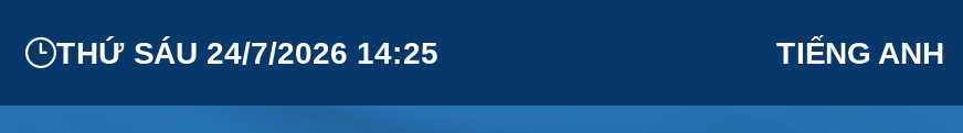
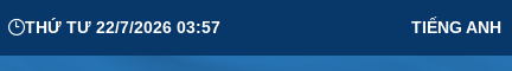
- THỨ SÁU 24/7/2026 14:25
+ THỨ TƯ 22/7/2026 03:57
